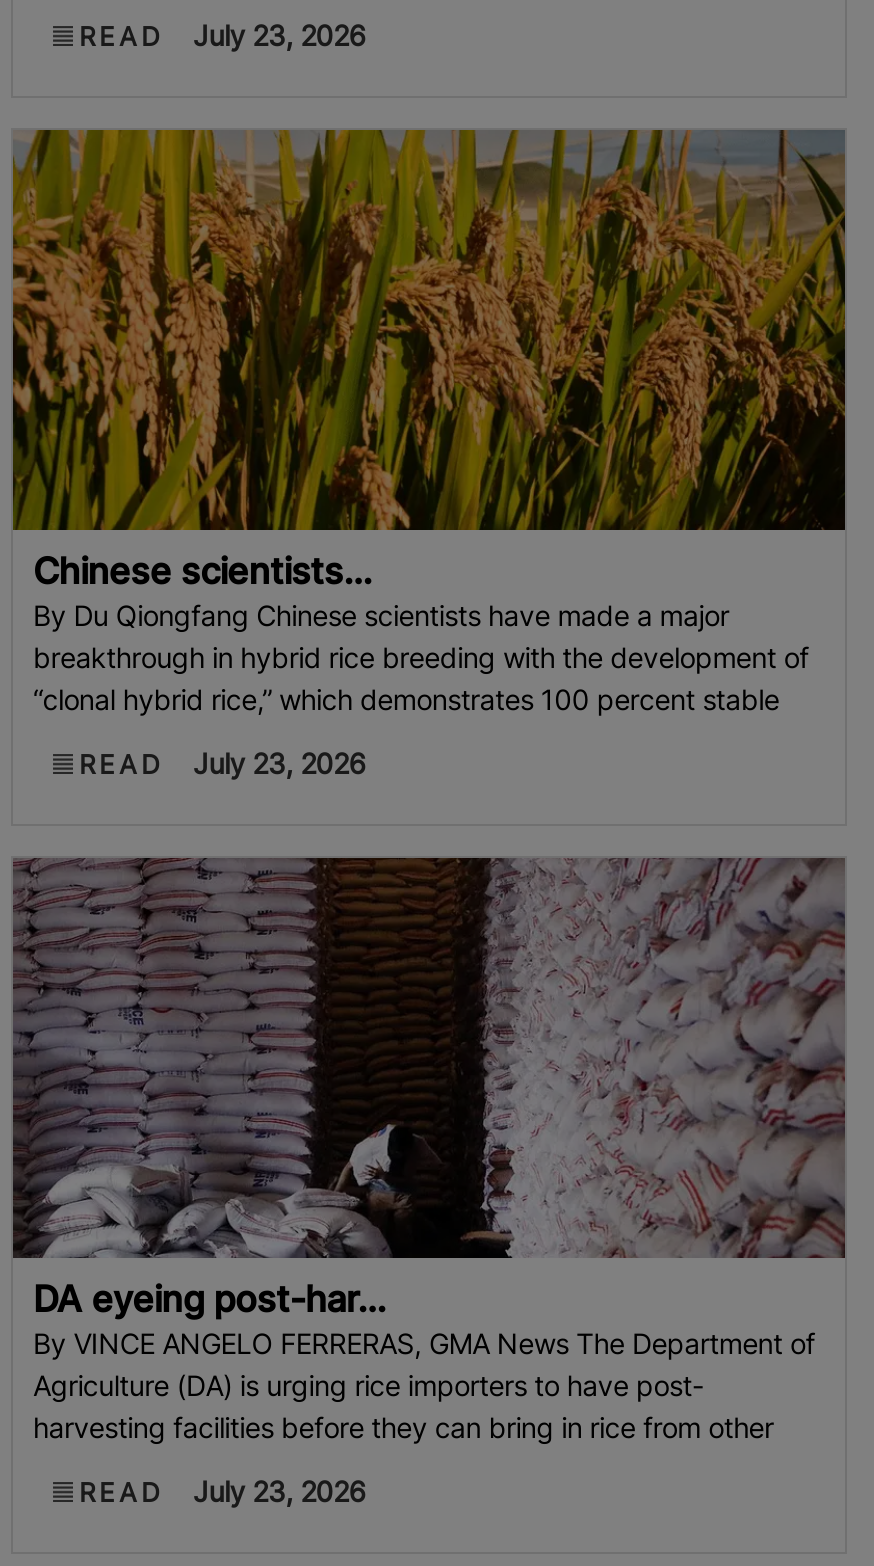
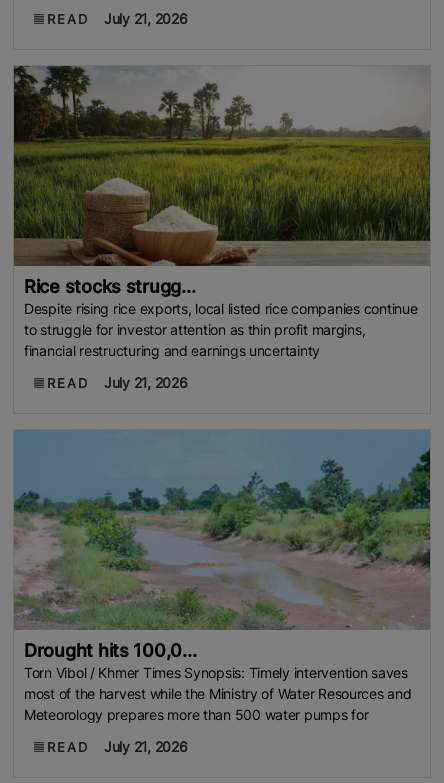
- READ July 23, 2026
+ READ July 21, 2026

- [image]
- Chinese scientists...
- By Du Qiongfang Chinese scientists have made a major
- breakthrough in hybrid rice breeding with the development of
- “clonal hybrid rice,” which demonstrates 100 percent stable
+ [image]
+ Rice stocks strugg...
+ Despite rising rice exports, local listed rice companies continue
+ to struggle for investor attention as thin profit margins,
+ financial restructuring and earnings uncertainty

- READ July 23, 2026
+ READ July 21, 2026

- [image]
- DA eyeing post-har...
- By VINCE ANGELO FERRERAS, GMA News The Department of
- Agriculture (DA) is urging rice importers to have post-
- harvesting facilities before they can bring in rice from other
+ [image]
+ Drought hits 100,0...
+ Torn Vibol / Khmer Times Synopsis: Timely intervention saves
+ most of the harvest while the Ministry of Water Resources and
+ Meteorology prepares more than 500 water pumps for

- READ July 23, 2026
+ READ July 21, 2026
